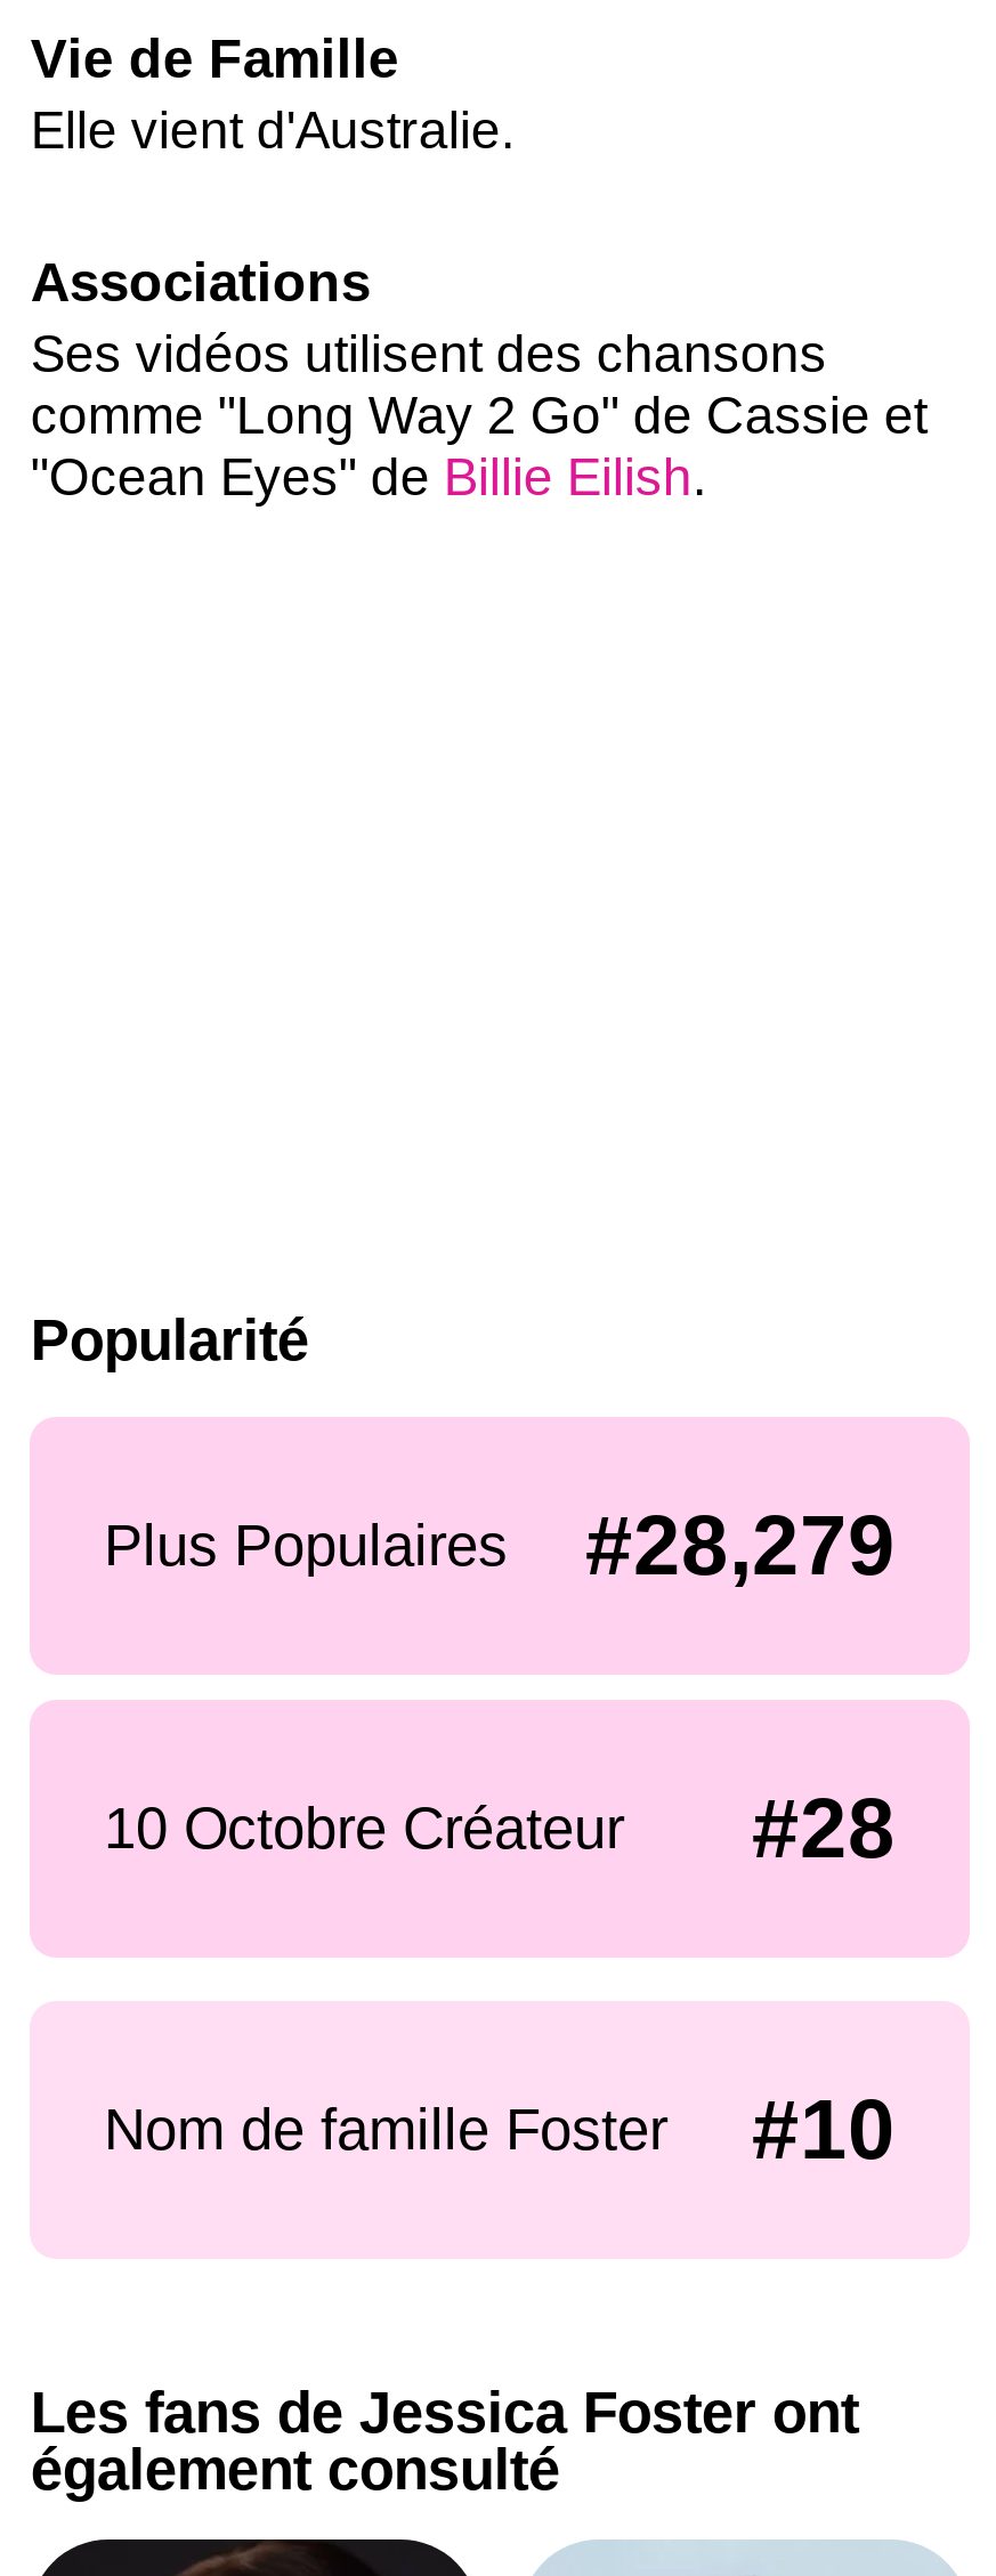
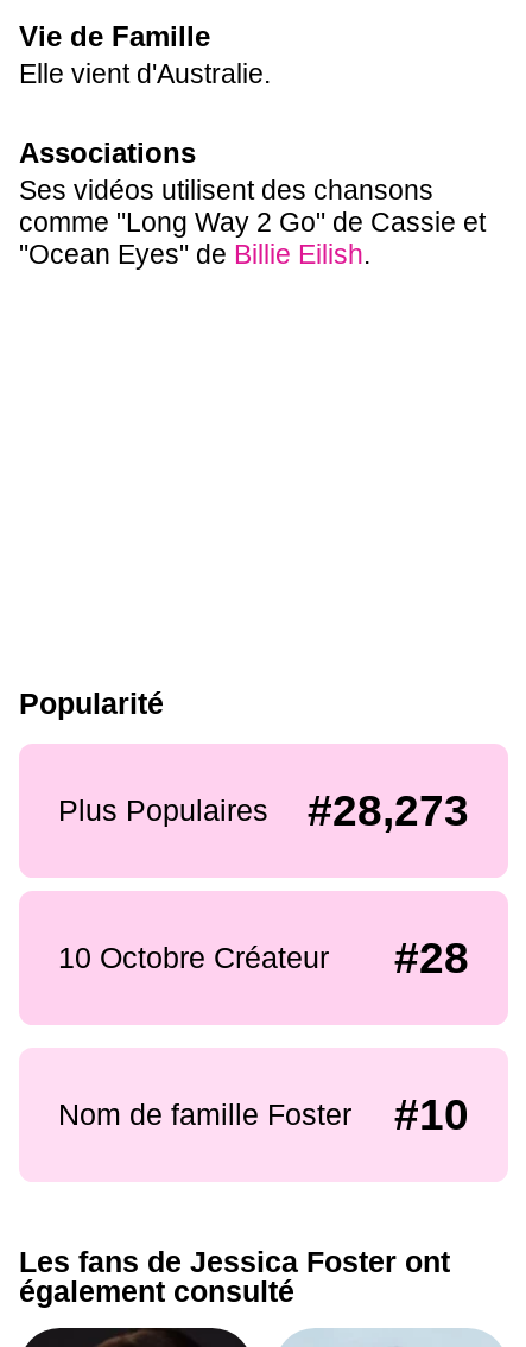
- Plus Populaires #28,279
+ Plus Populaires #28,273
